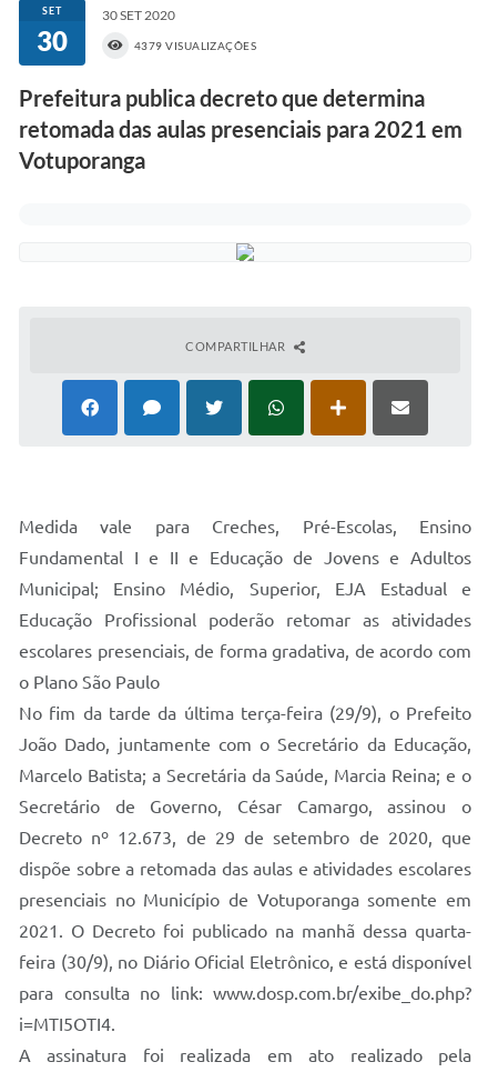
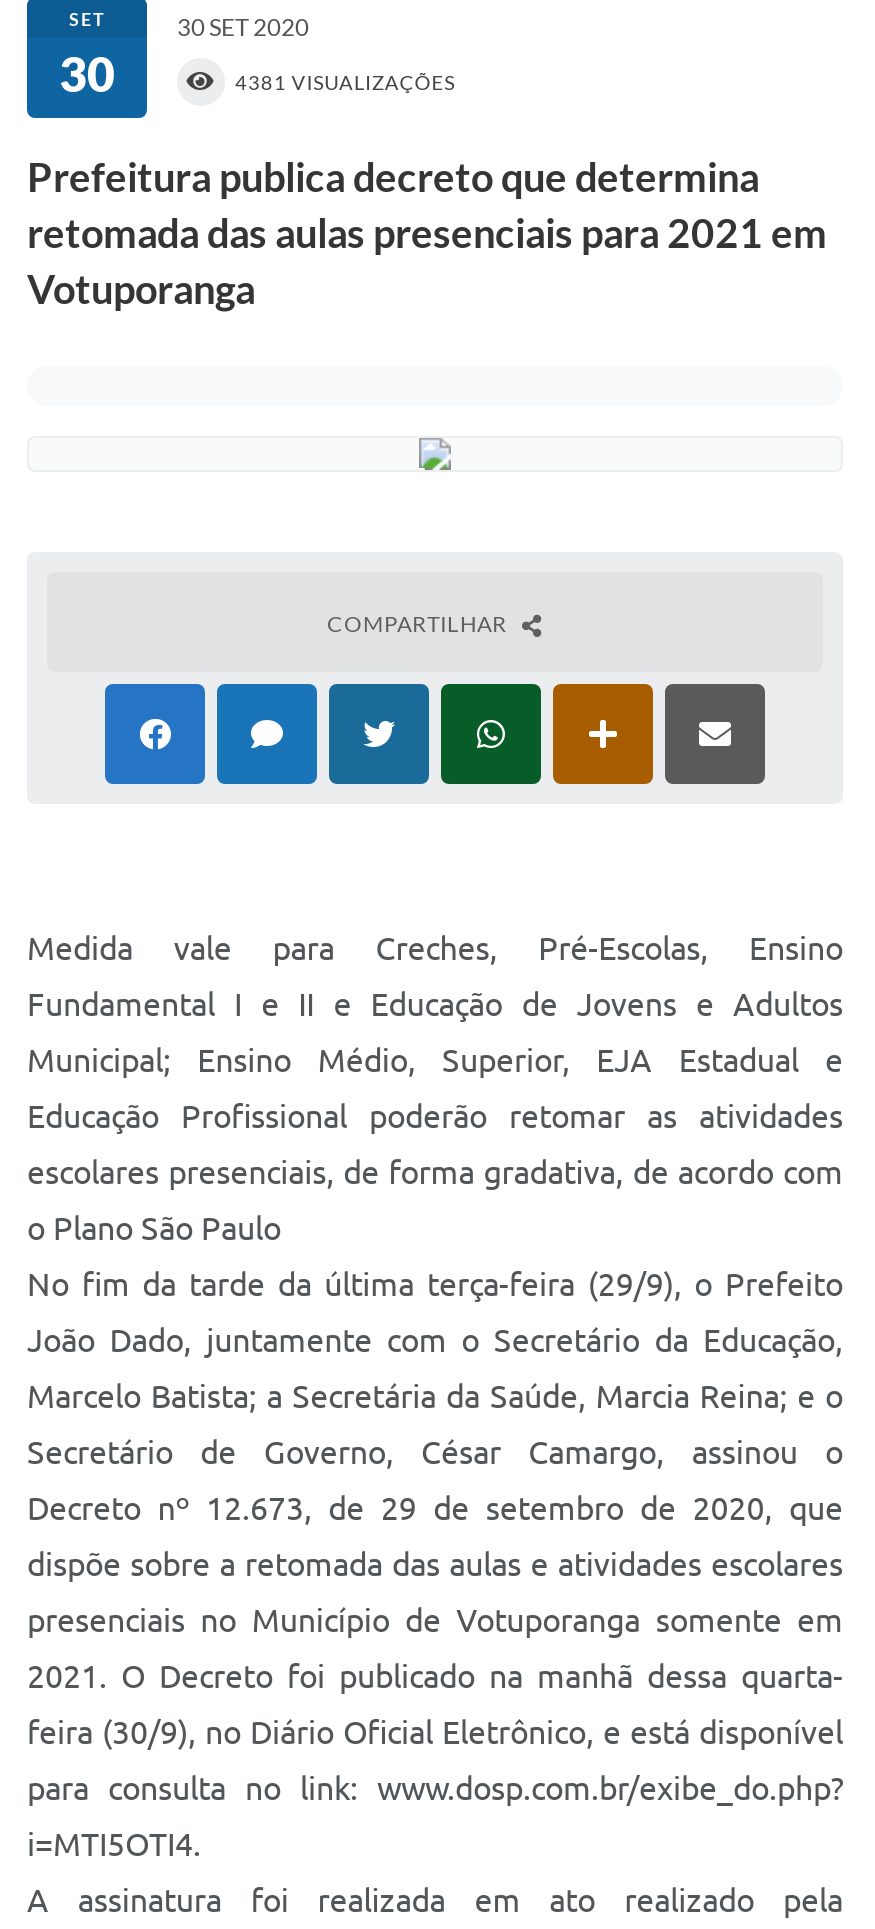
- 4379 VISUALIZAÇÕES
+ 4381 VISUALIZAÇÕES
